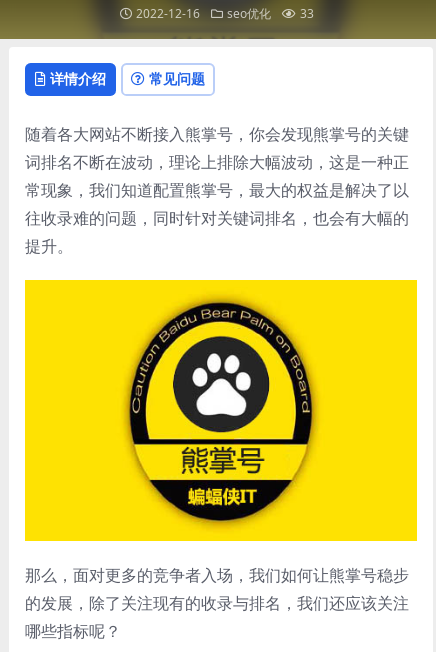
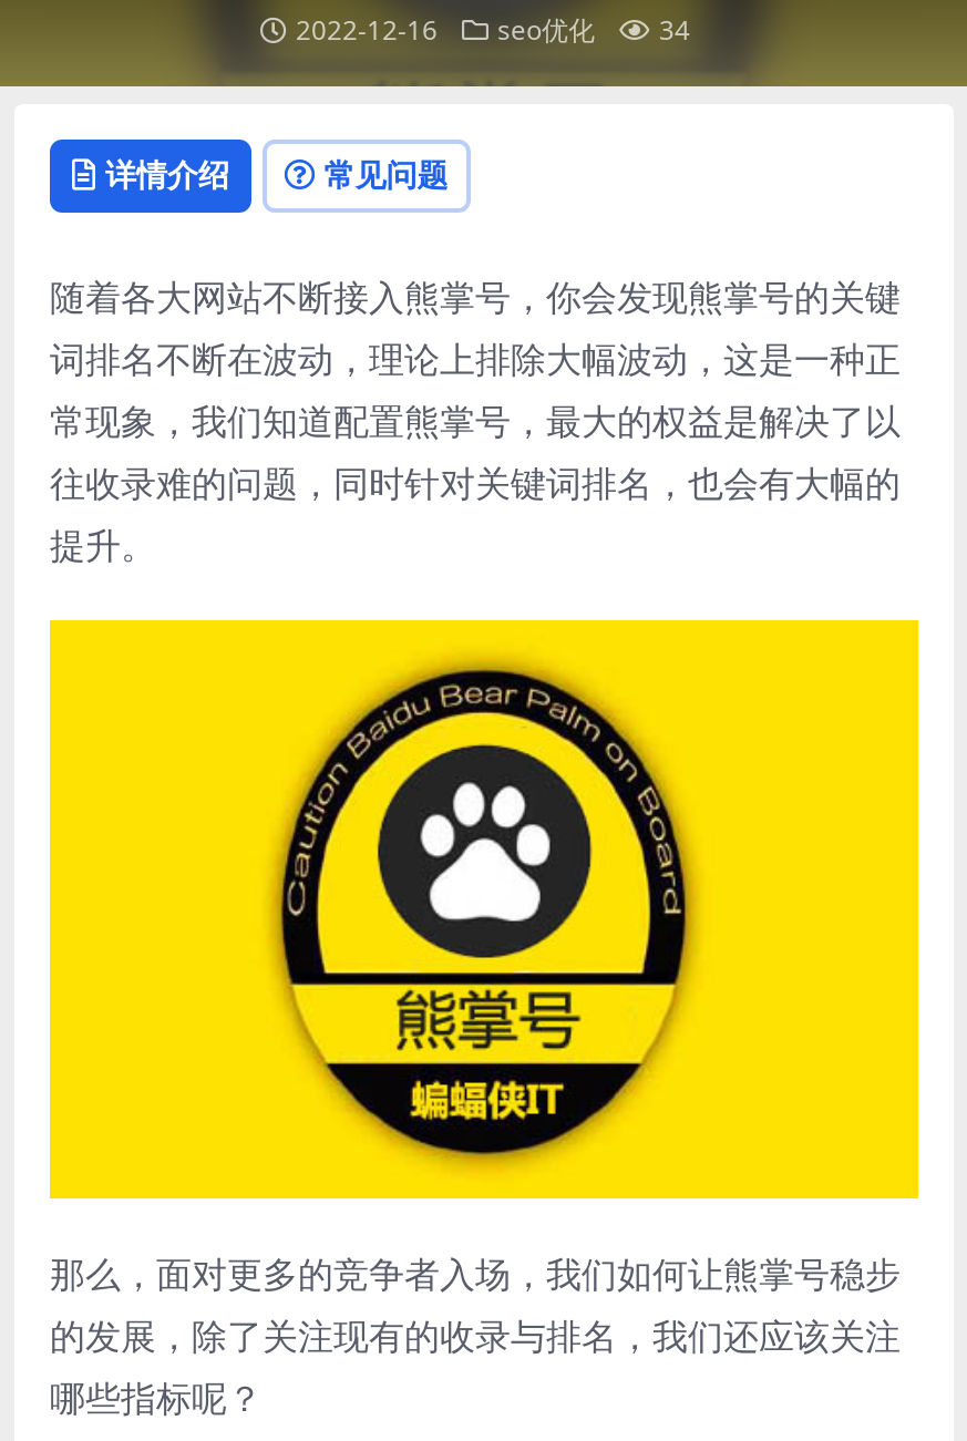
- 2022-12-16 seo优化 33
+ 2022-12-16 seo优化 34
